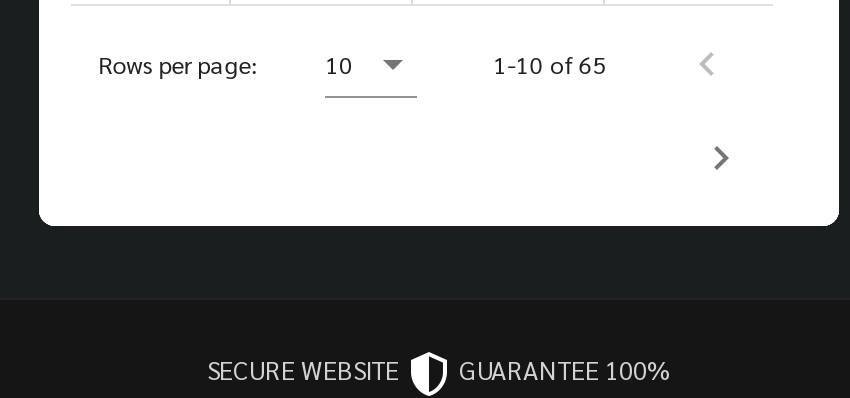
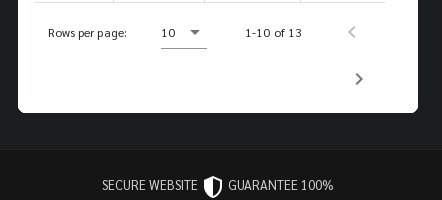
- 1-10 of 65
+ 1-10 of 13
